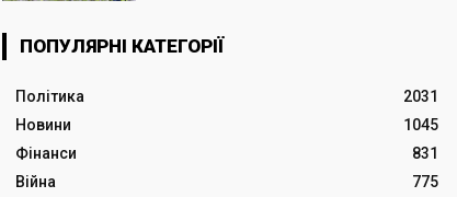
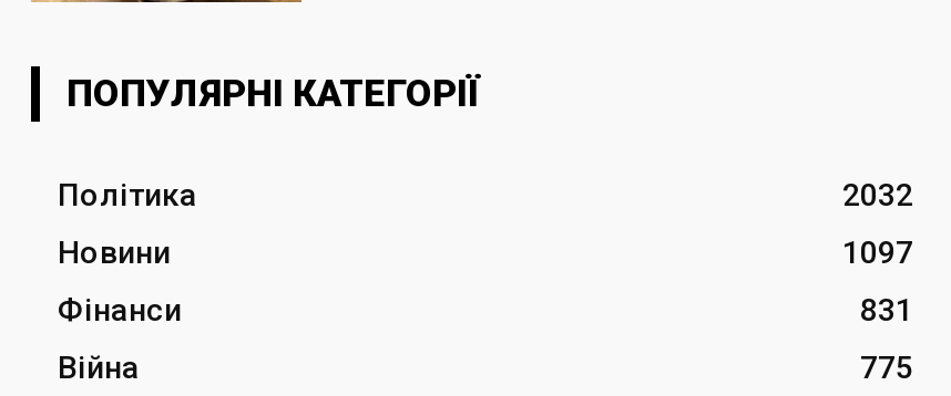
- 2031
+ 2032

- 1045
+ 1097
